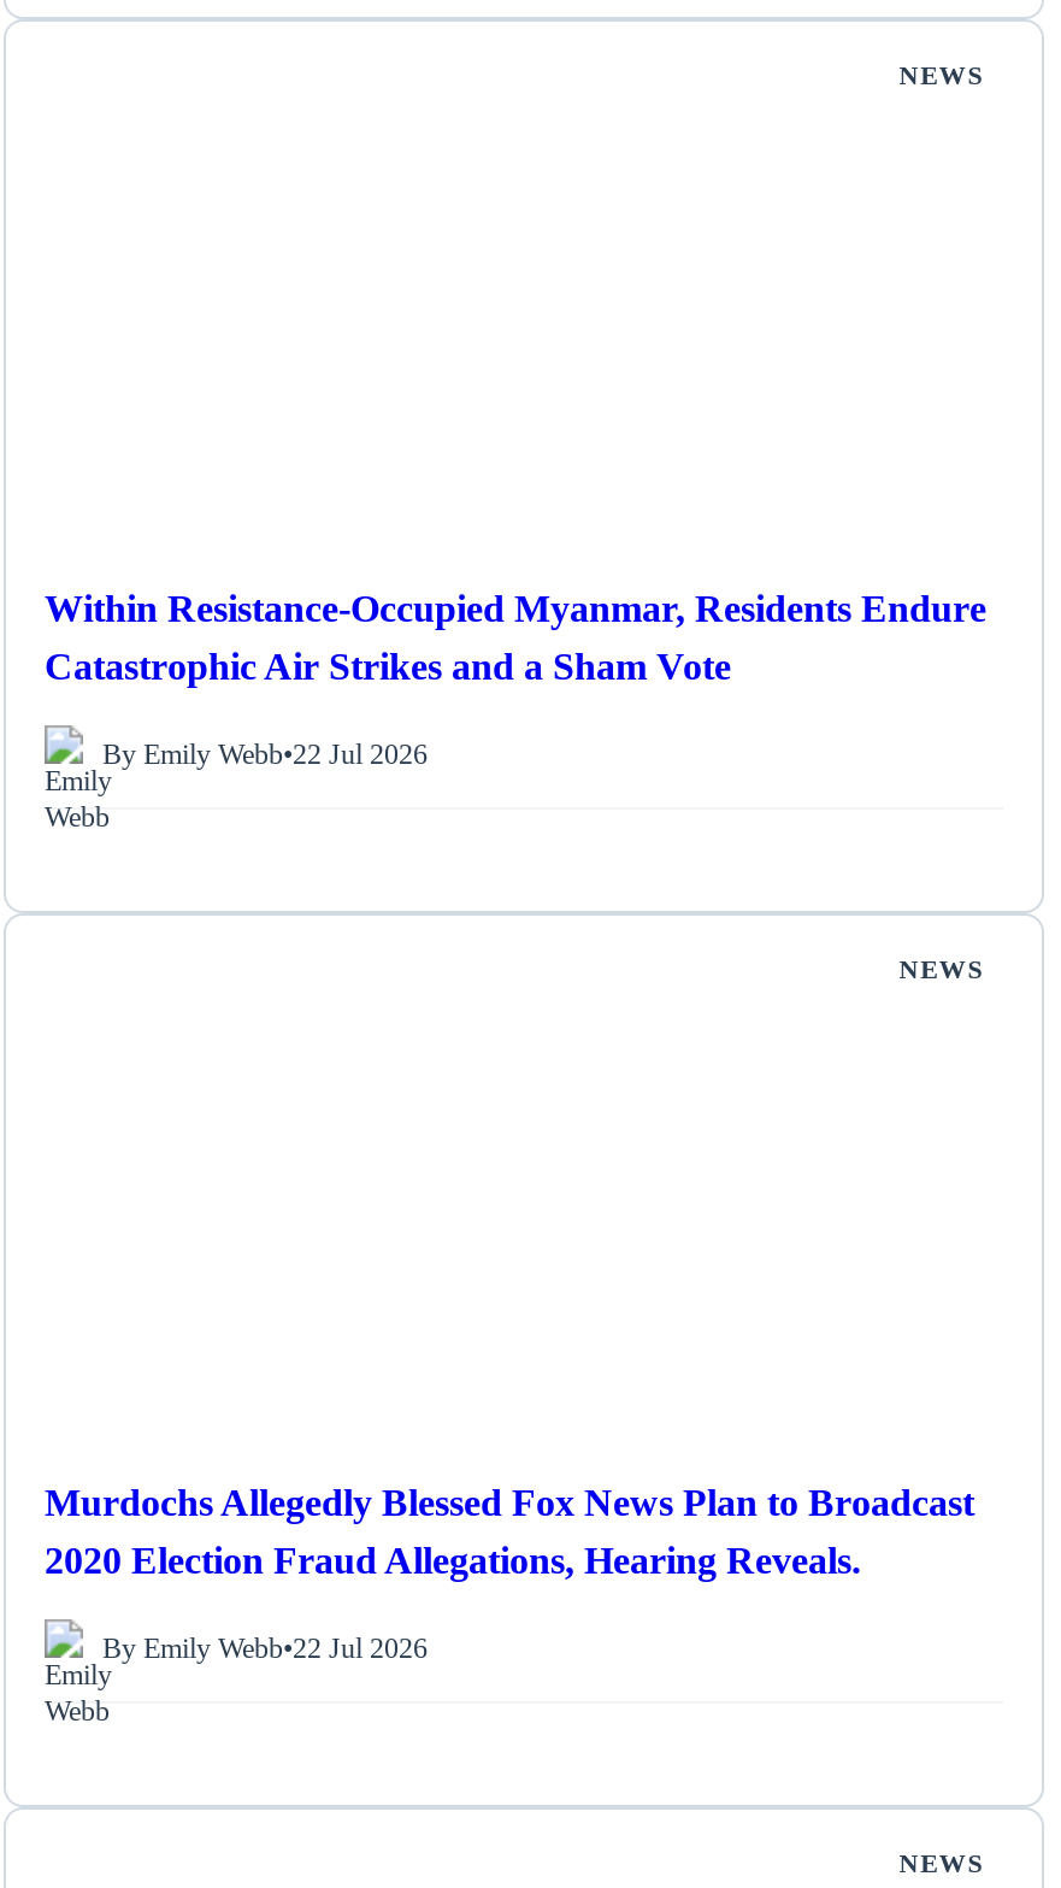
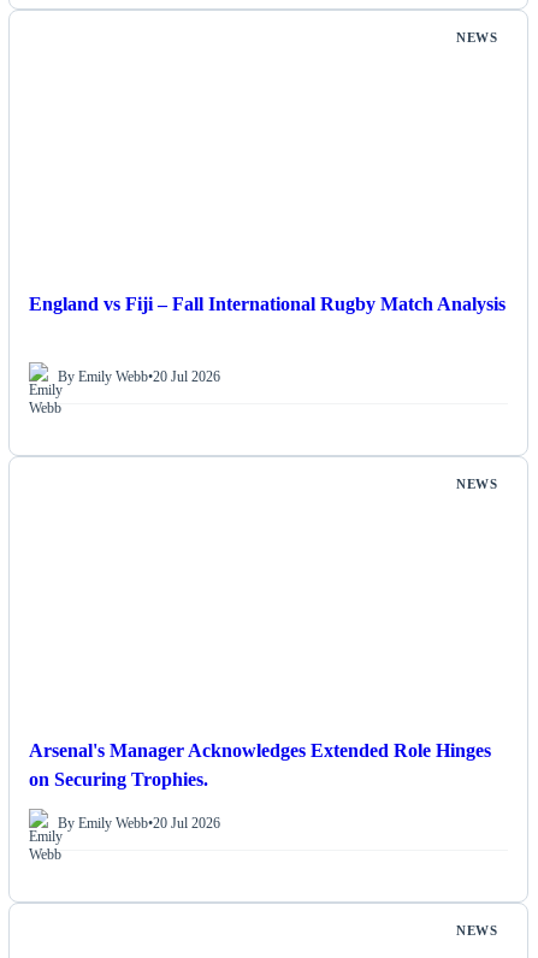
- Within Resistance-Occupied Myanmar, Residents Endure
- Catastrophic Air Strikes and a Sham Vote
+ England vs Fiji – Fall International Rugby Match Analysis

- By Emily Webb•22 Jul 2026
+ By Emily Webb•20 Jul 2026

- Murdochs Allegedly Blessed Fox News Plan to Broadcast
- 2020 Election Fraud Allegations, Hearing Reveals.
+ Arsenal's Manager Acknowledges Extended Role Hinges
+ on Securing Trophies.

- By Emily Webb•22 Jul 2026
+ By Emily Webb•20 Jul 2026
